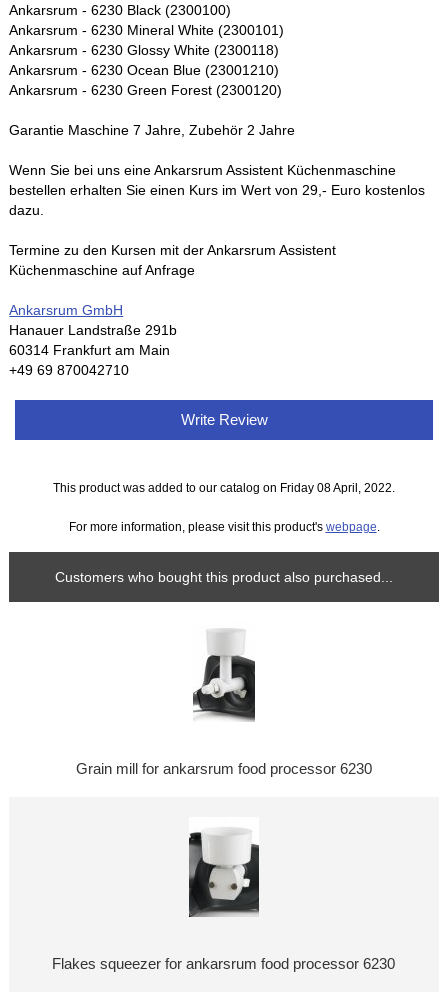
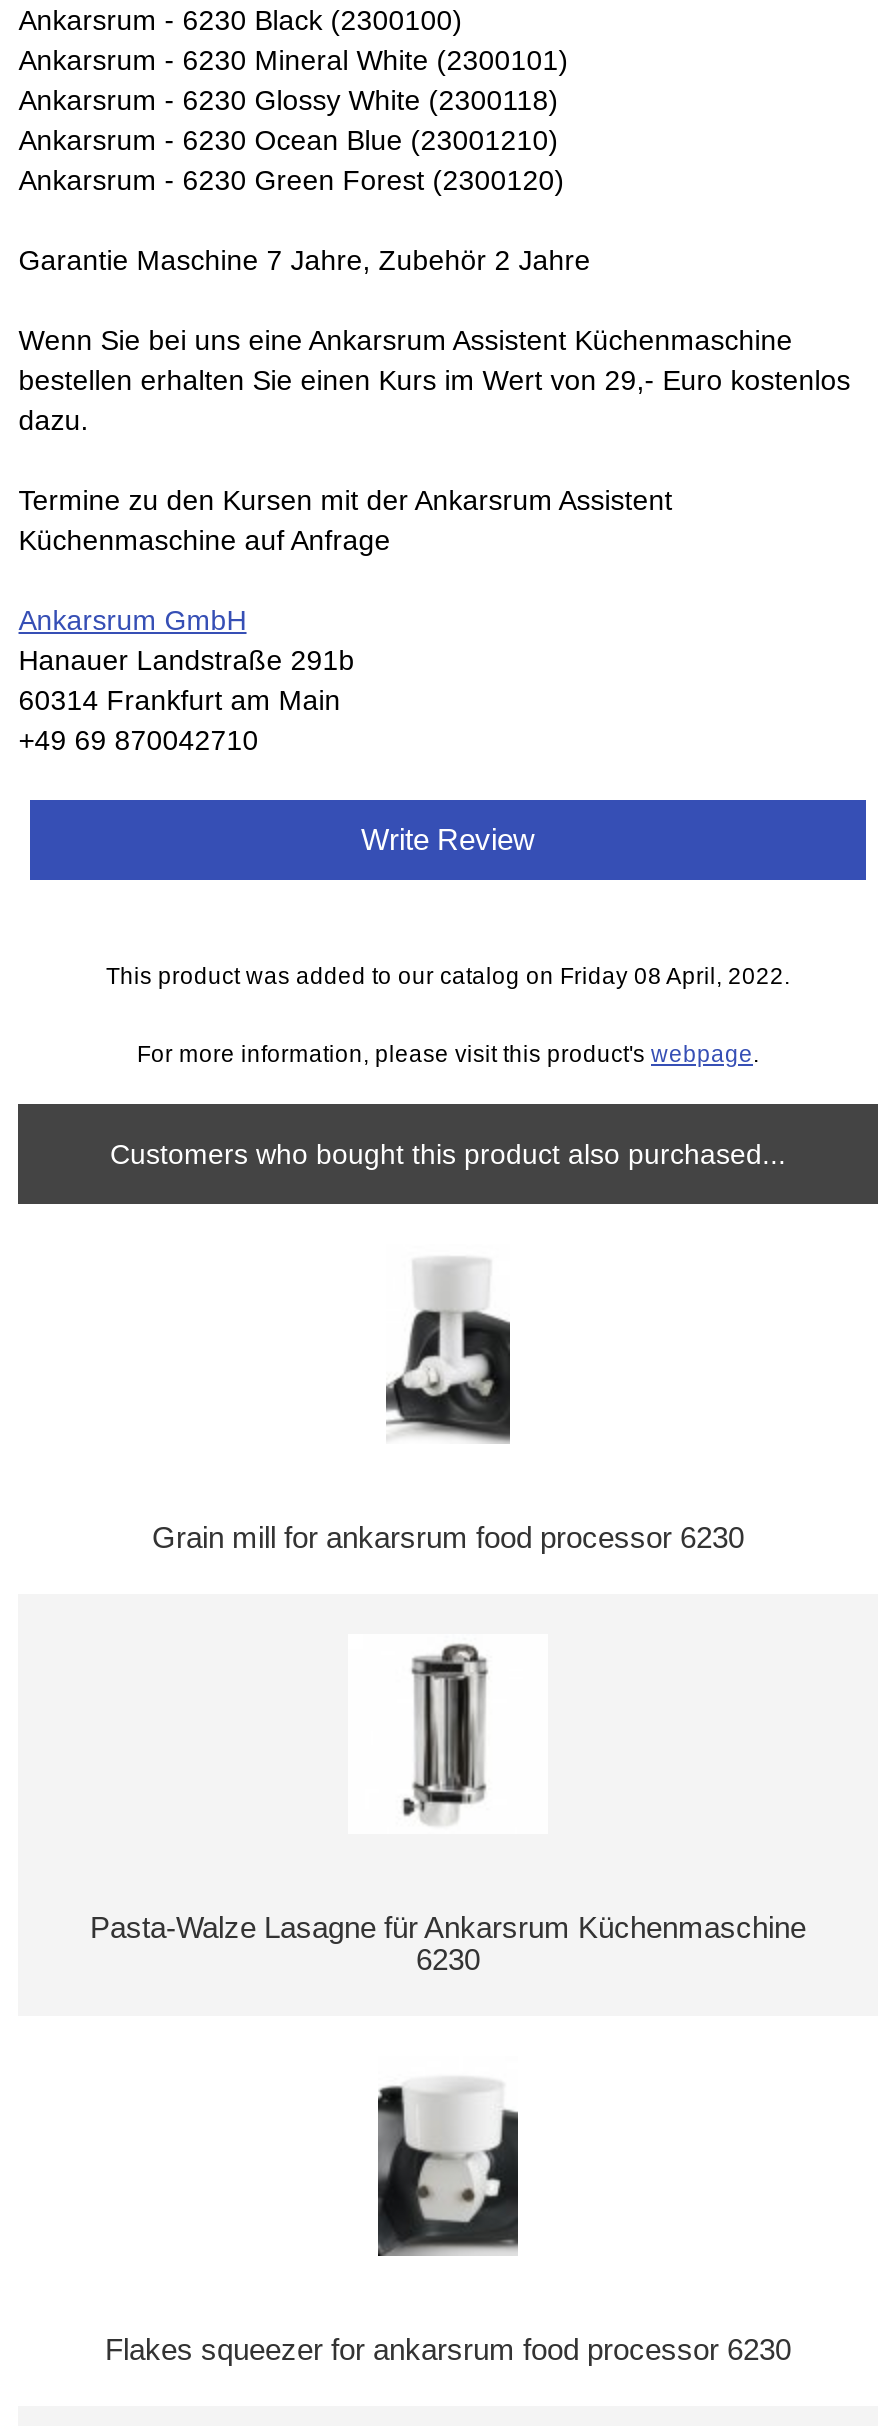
+ [image]
+ Pasta-Walze Lasagne für Ankarsrum Küchenmaschine
+ 6230
